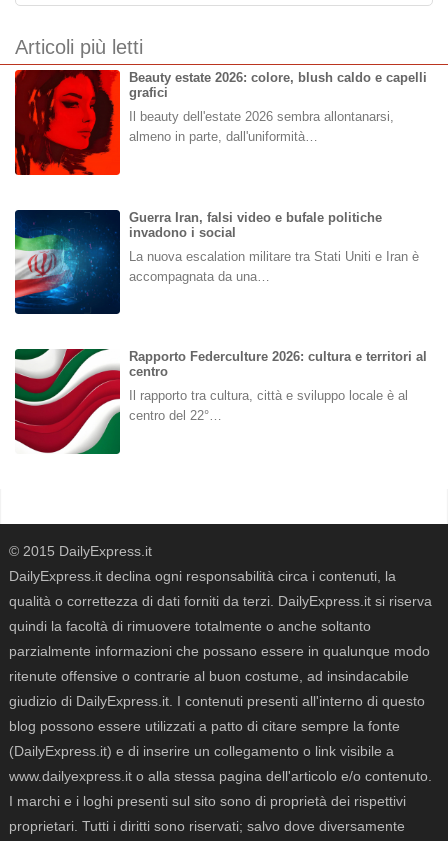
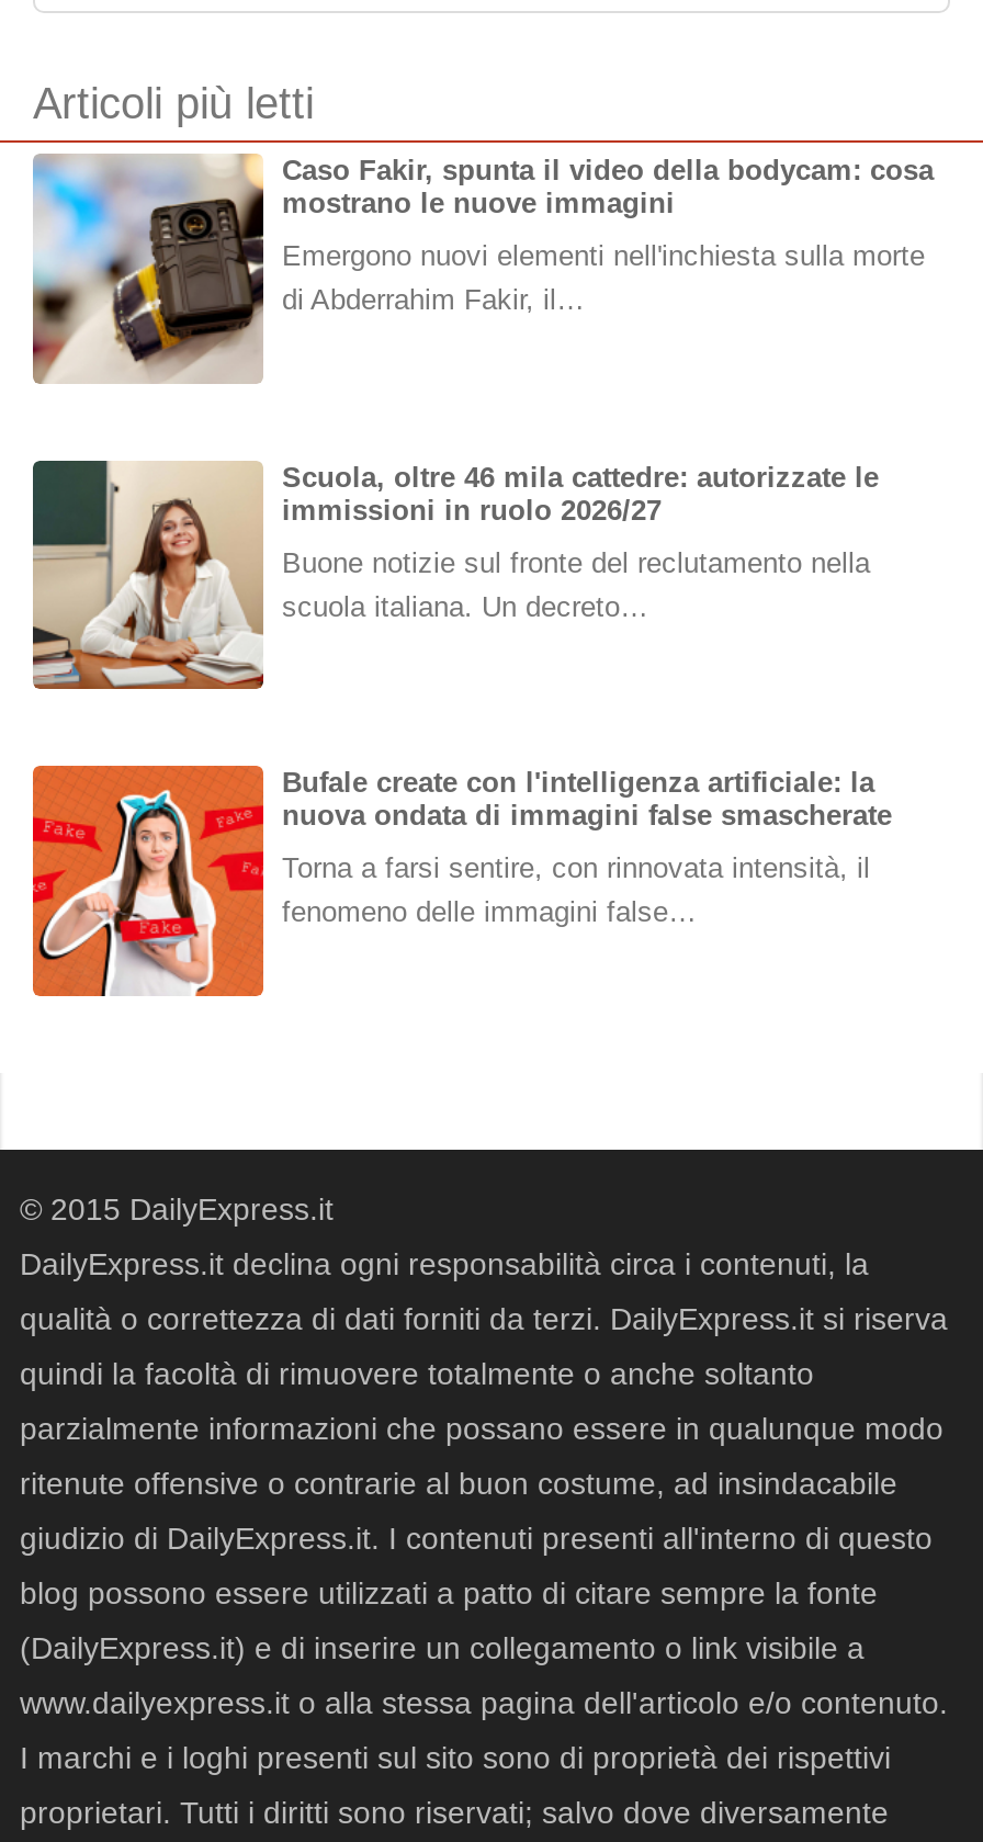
- [image]
- Beauty estate 2026: colore, blush caldo e capelli
- grafici
+ [image]
+ Caso Fakir, spunta il video della bodycam: cosa
+ mostrano le nuove immagini

- Il beauty dell'estate 2026 sembra allontanarsi,
- almeno in parte, dall'uniformità…
+ Emergono nuovi elementi nell'inchiesta sulla morte
+ di Abderrahim Fakir, il…

- [image]
- Guerra Iran, falsi video e bufale politiche
- invadono i social
+ [image]
+ Scuola, oltre 46 mila cattedre: autorizzate le
+ immissioni in ruolo 2026/27

- La nuova escalation militare tra Stati Uniti e Iran è
- accompagnata da una…
+ Buone notizie sul fronte del reclutamento nella
+ scuola italiana. Un decreto…

- [image]
- Rapporto Federculture 2026: cultura e territori al
- centro
+ [image]
+ Bufale create con l'intelligenza artificiale: la
+ nuova ondata di immagini false smascherate

- Il rapporto tra cultura, città e sviluppo locale è al
- centro del 22°…
+ Torna a farsi sentire, con rinnovata intensità, il
+ fenomeno delle immagini false…
